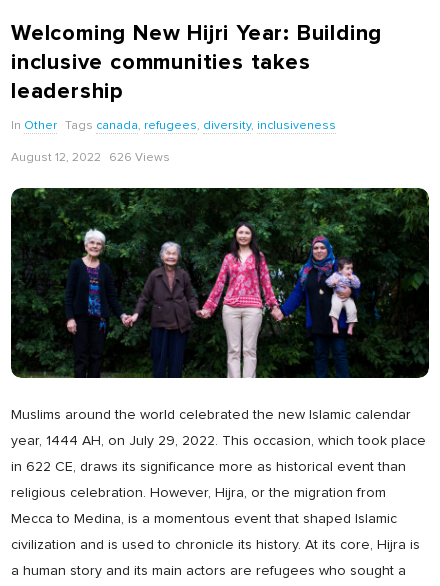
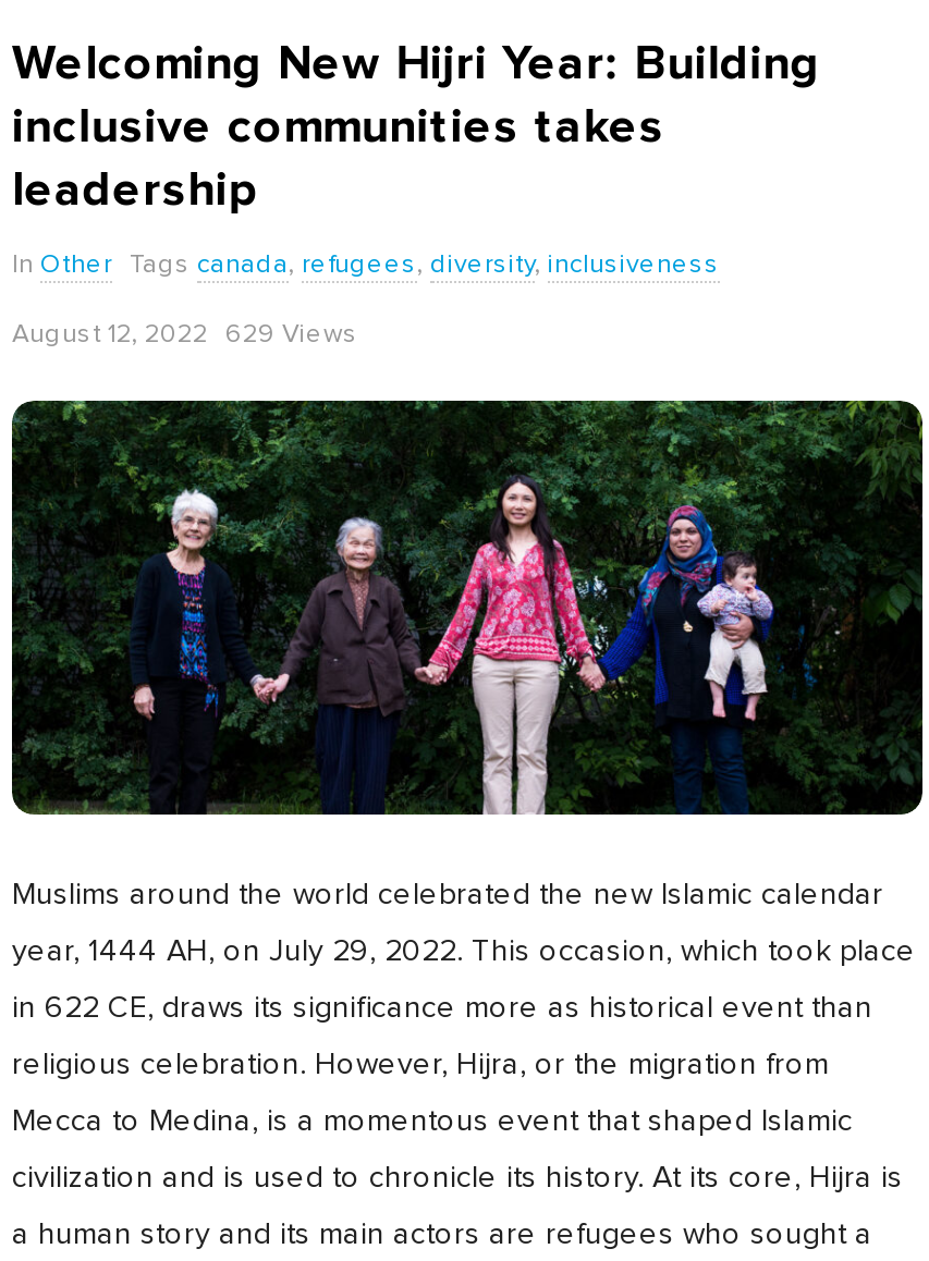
- August 12, 2022 626 Views
+ August 12, 2022 629 Views
